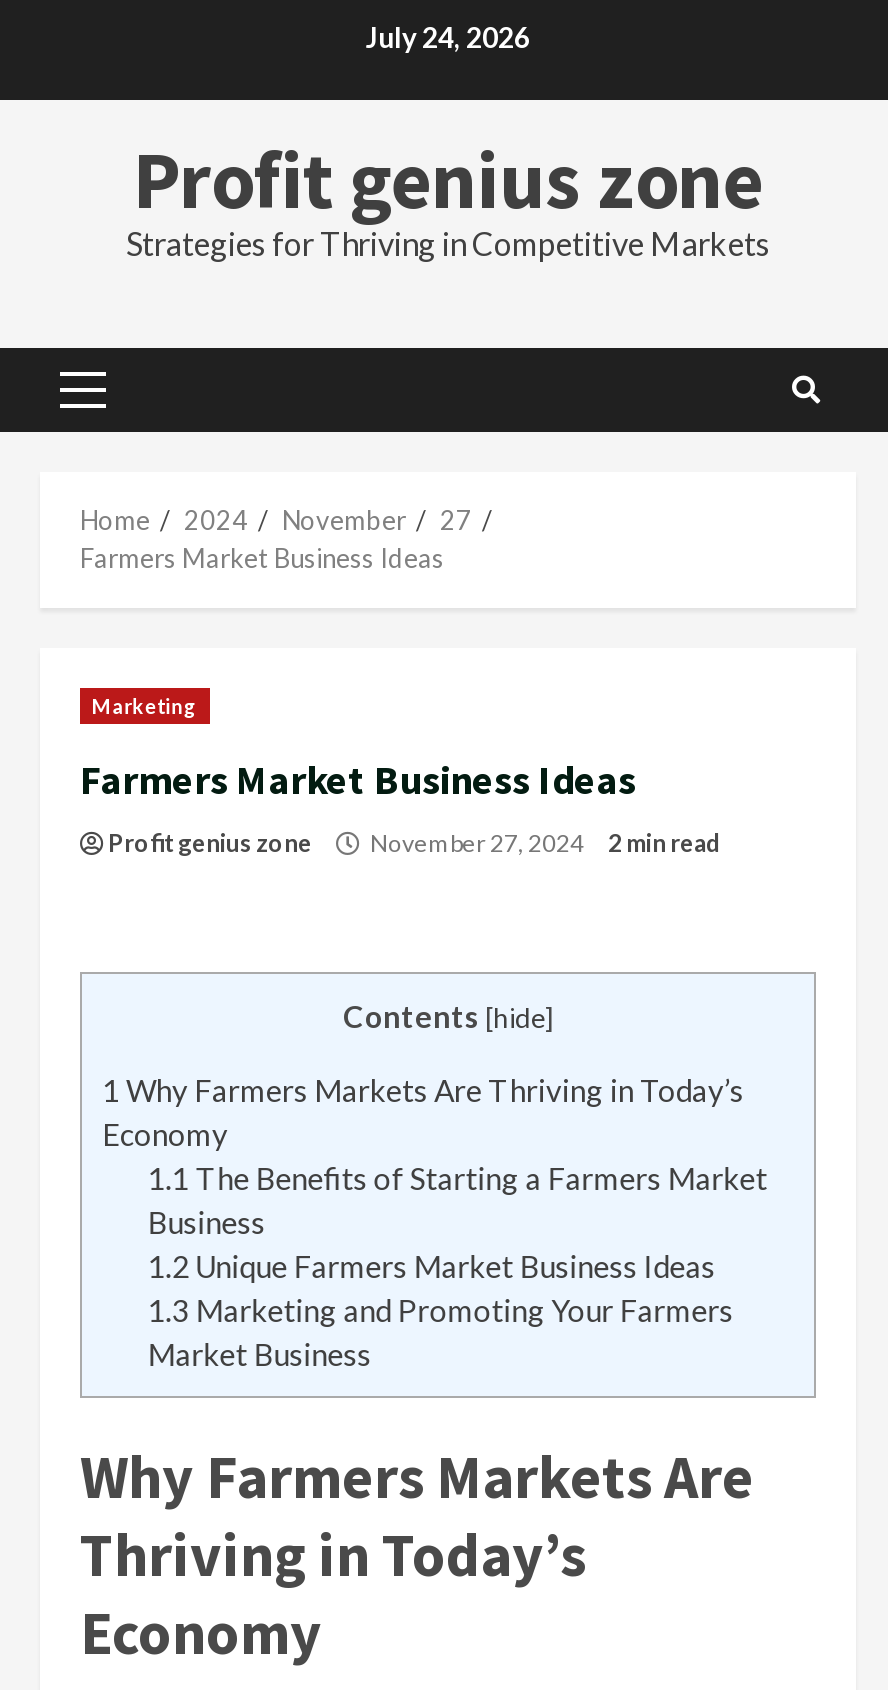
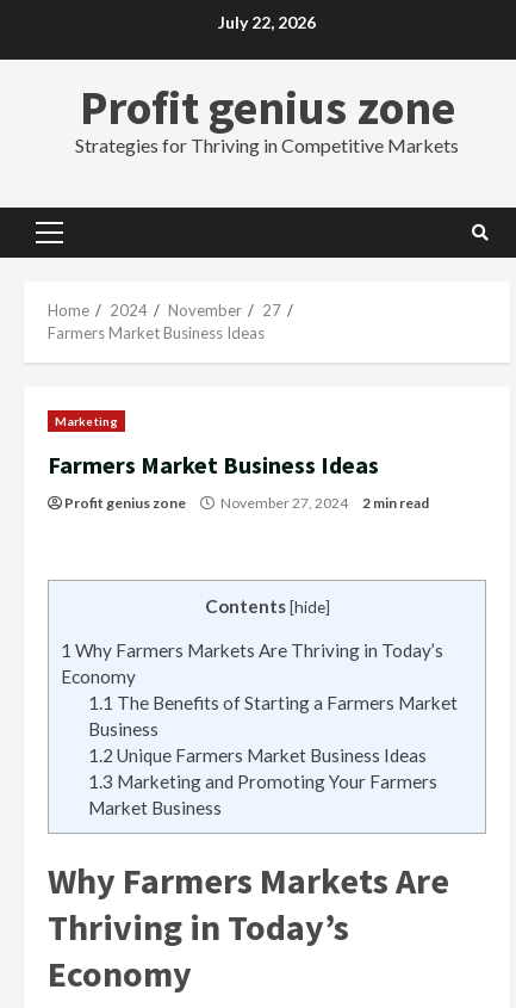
- July 24, 2026
+ July 22, 2026
